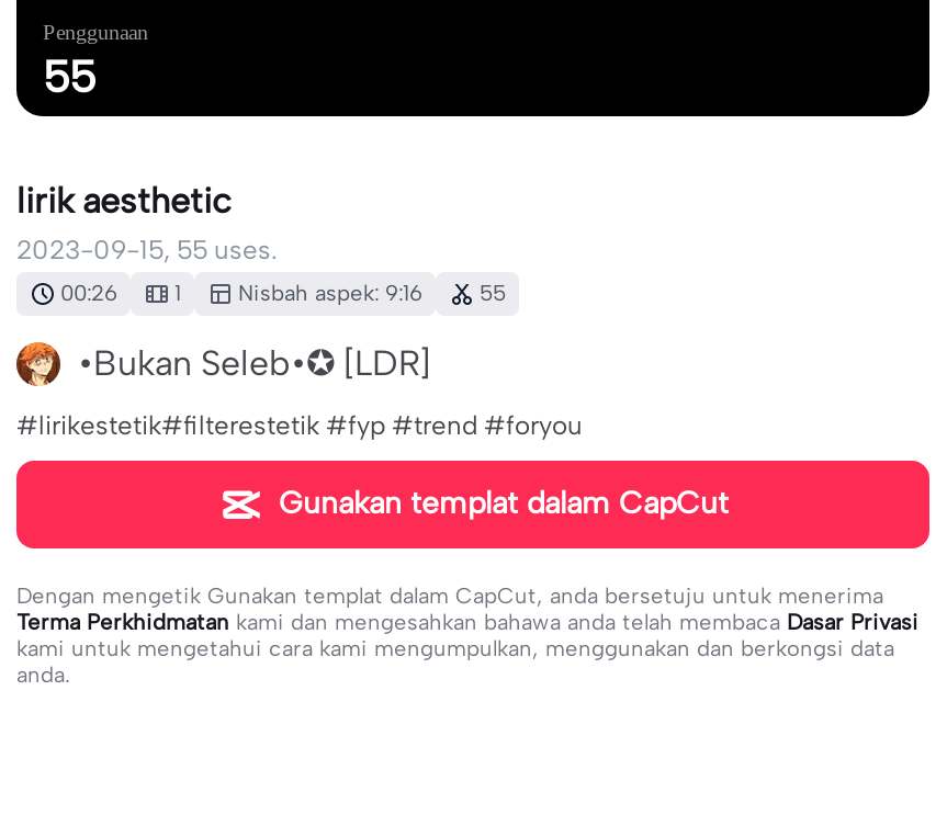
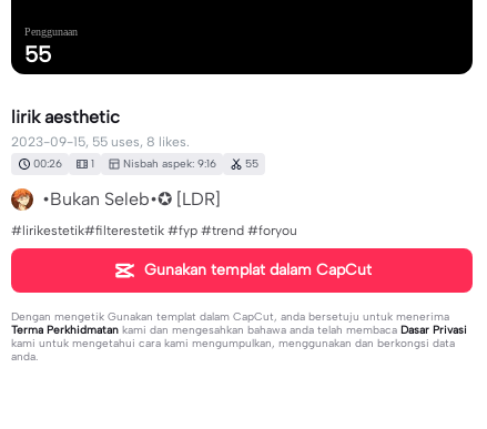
- 2023-09-15, 55 uses.
+ 2023-09-15, 55 uses, 8 likes.
